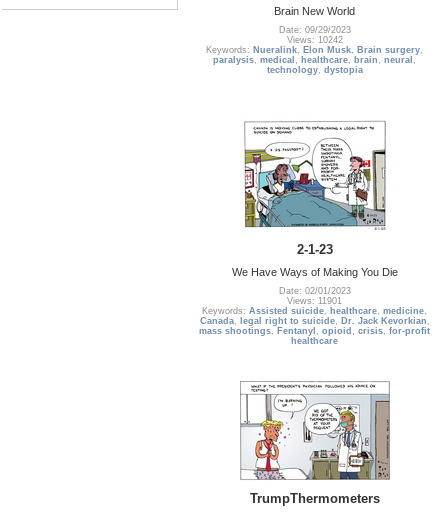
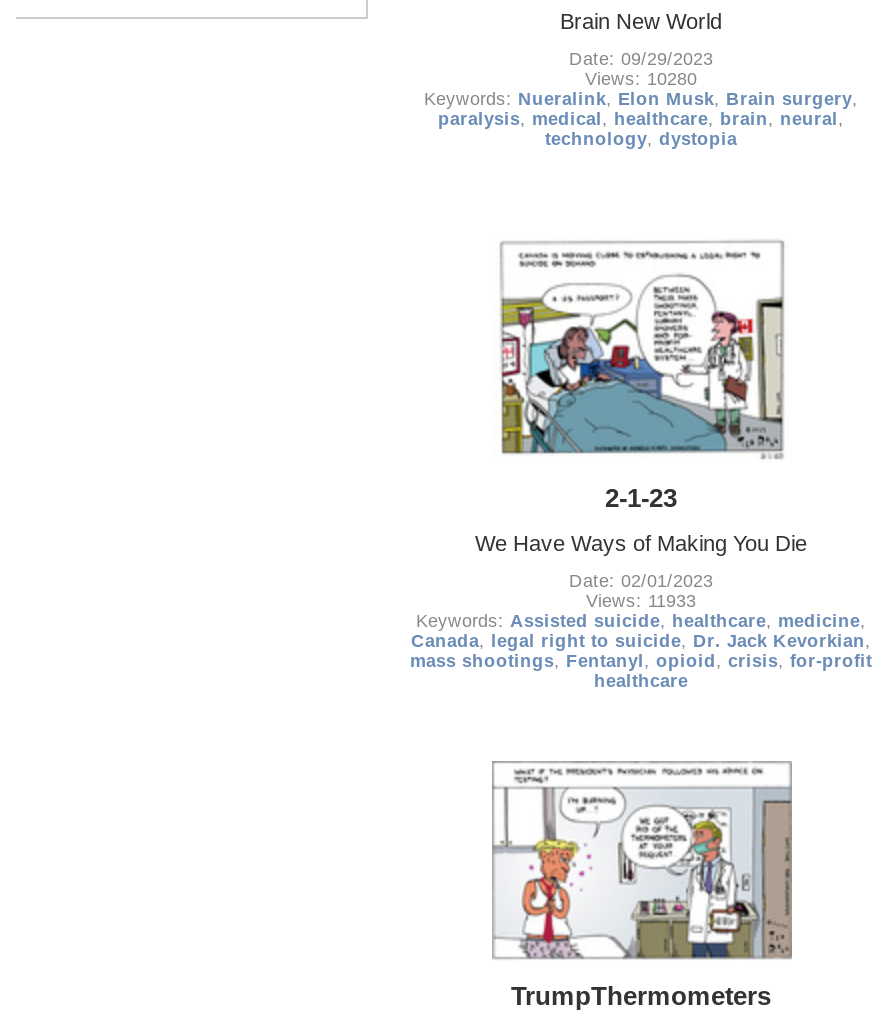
- Views: 10242
+ Views: 10280

- Views: 11901
+ Views: 11933
